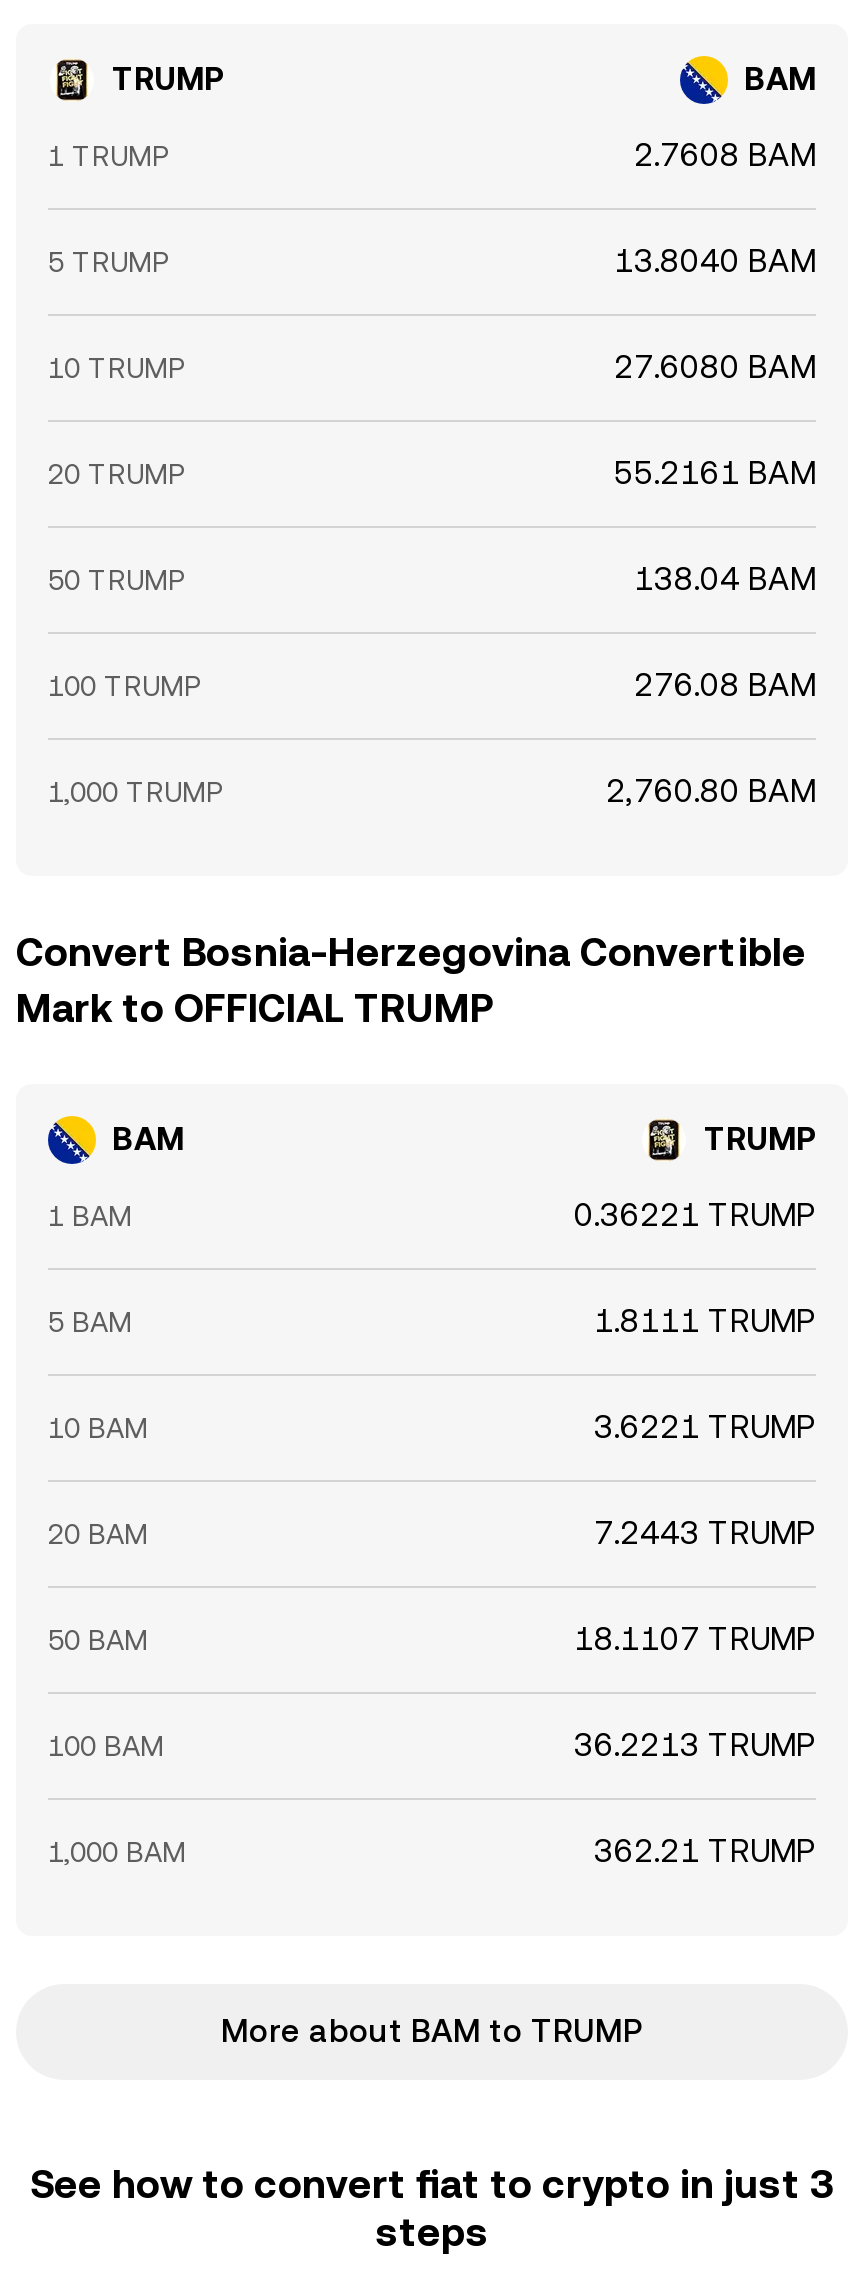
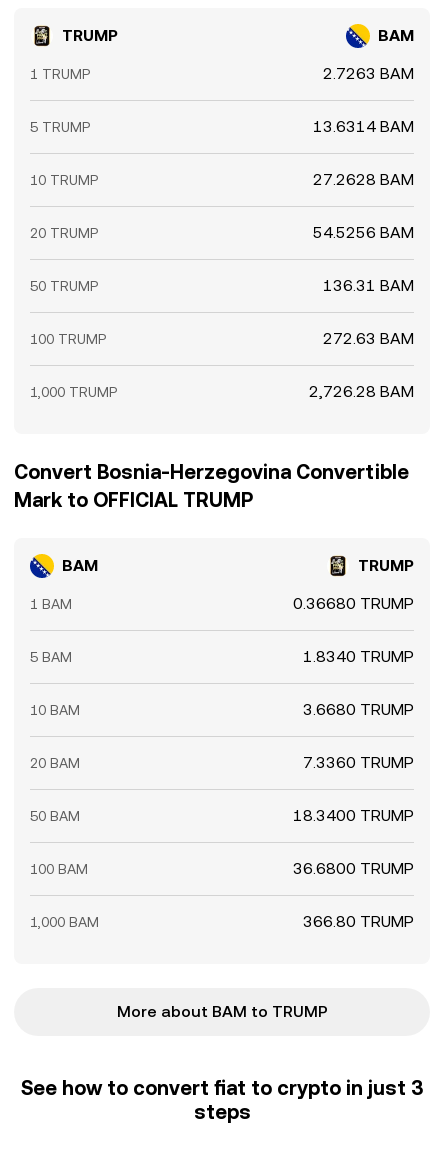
- 2.7608 BAM
+ 2.7263 BAM

- 13.8040 BAM
+ 13.6314 BAM

- 27.6080 BAM
+ 27.2628 BAM

- 55.2161 BAM
+ 54.5256 BAM

- 138.04 BAM
+ 136.31 BAM

- 276.08 BAM
+ 272.63 BAM

- 2,760.80 BAM
+ 2,726.28 BAM

- 0.36221 TRUMP
+ 0.36680 TRUMP

- 1.8111 TRUMP
+ 1.8340 TRUMP

- 3.6221 TRUMP
+ 3.6680 TRUMP

- 7.2443 TRUMP
+ 7.3360 TRUMP

- 18.1107 TRUMP
+ 18.3400 TRUMP

- 36.2213 TRUMP
+ 36.6800 TRUMP

- 362.21 TRUMP
+ 366.80 TRUMP
